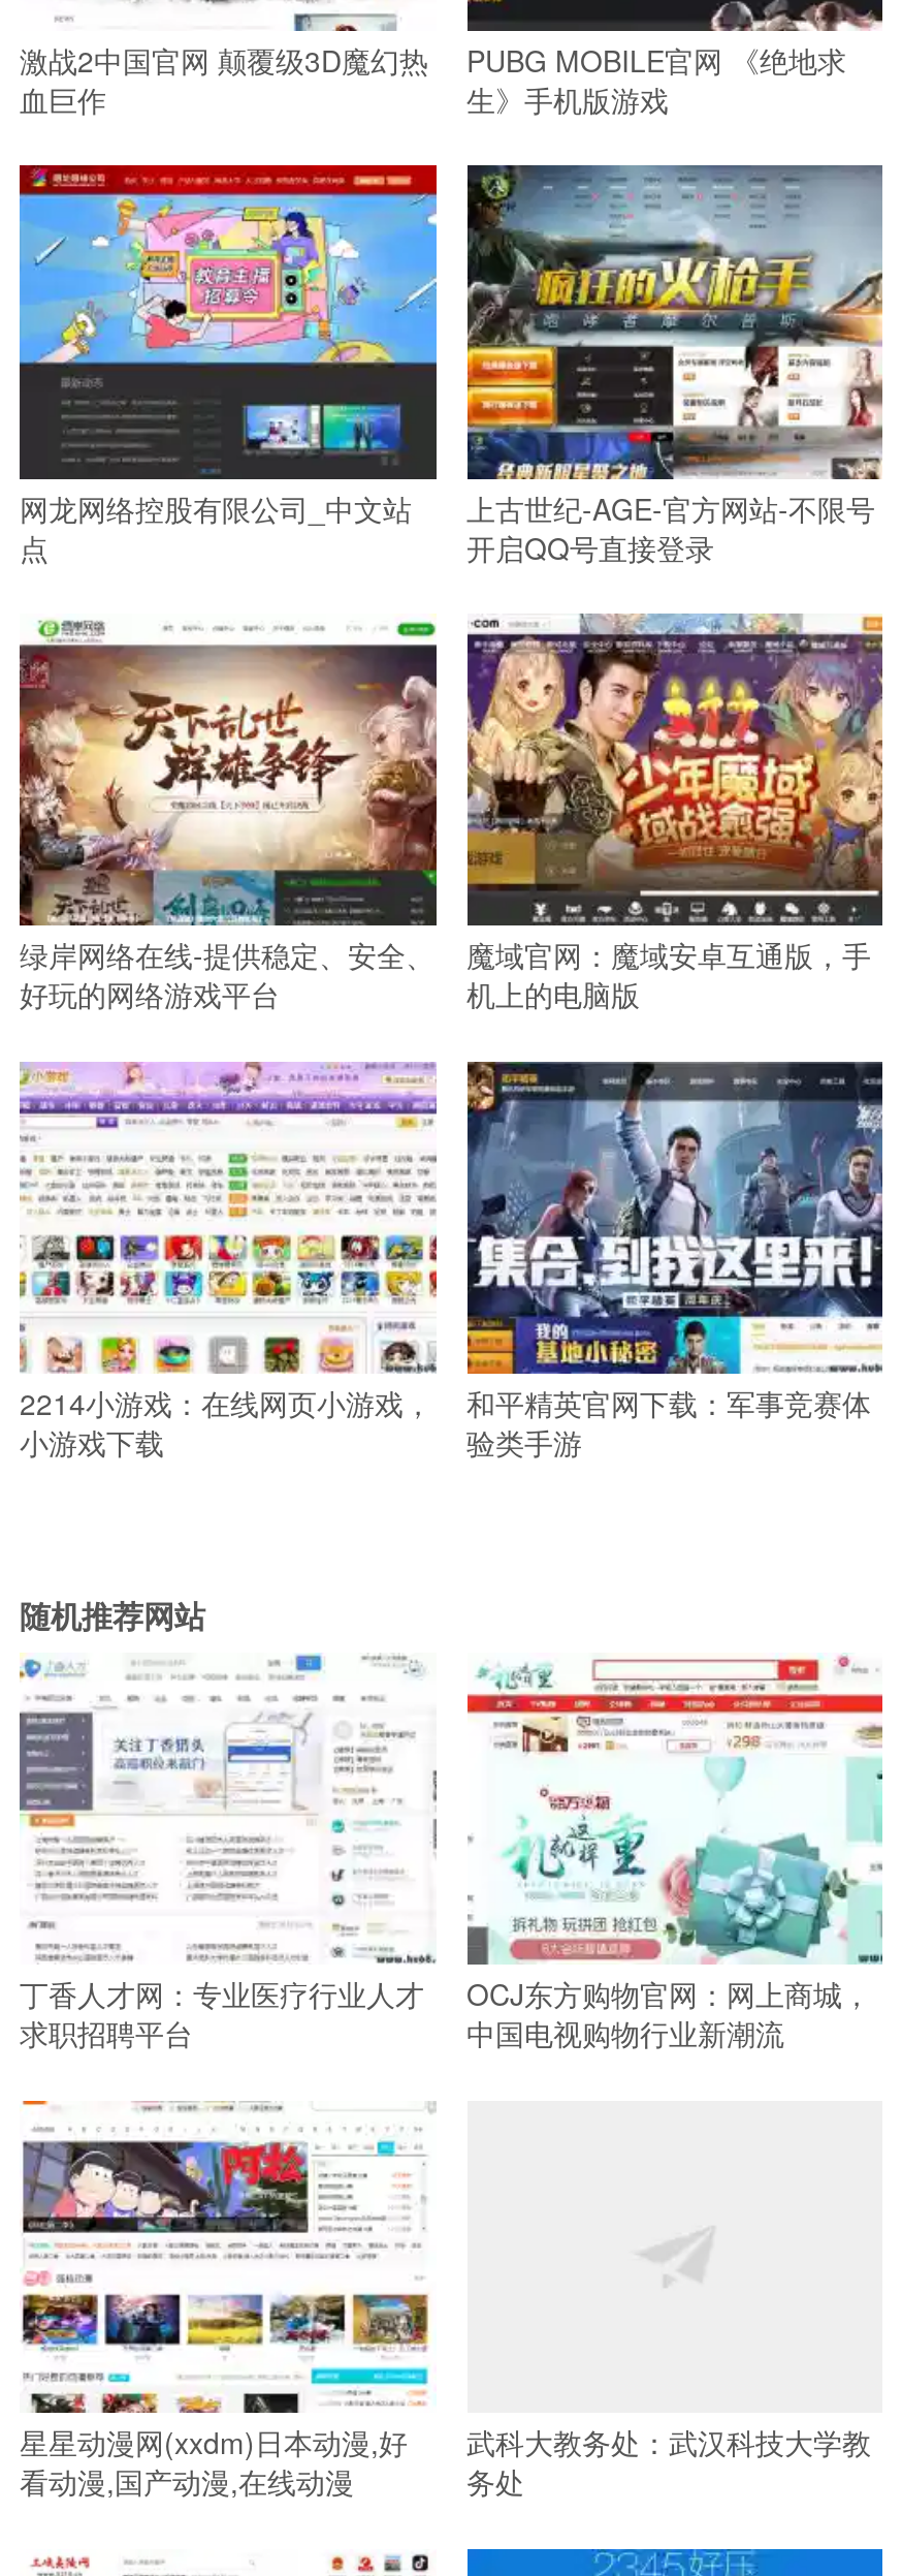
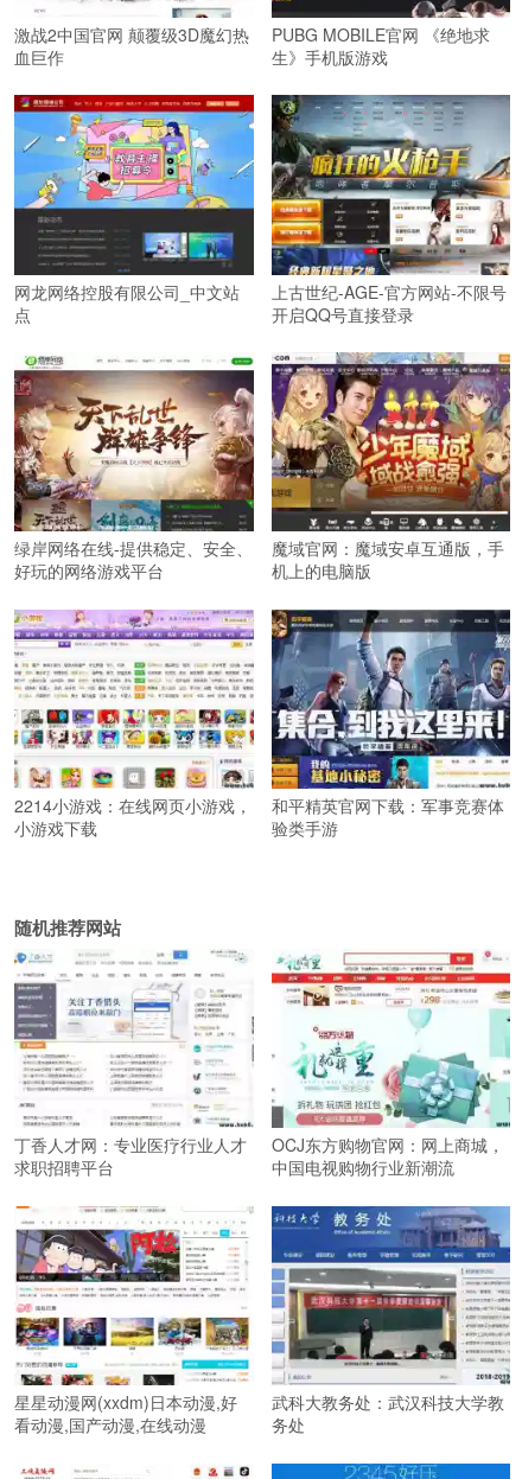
+ [image]
